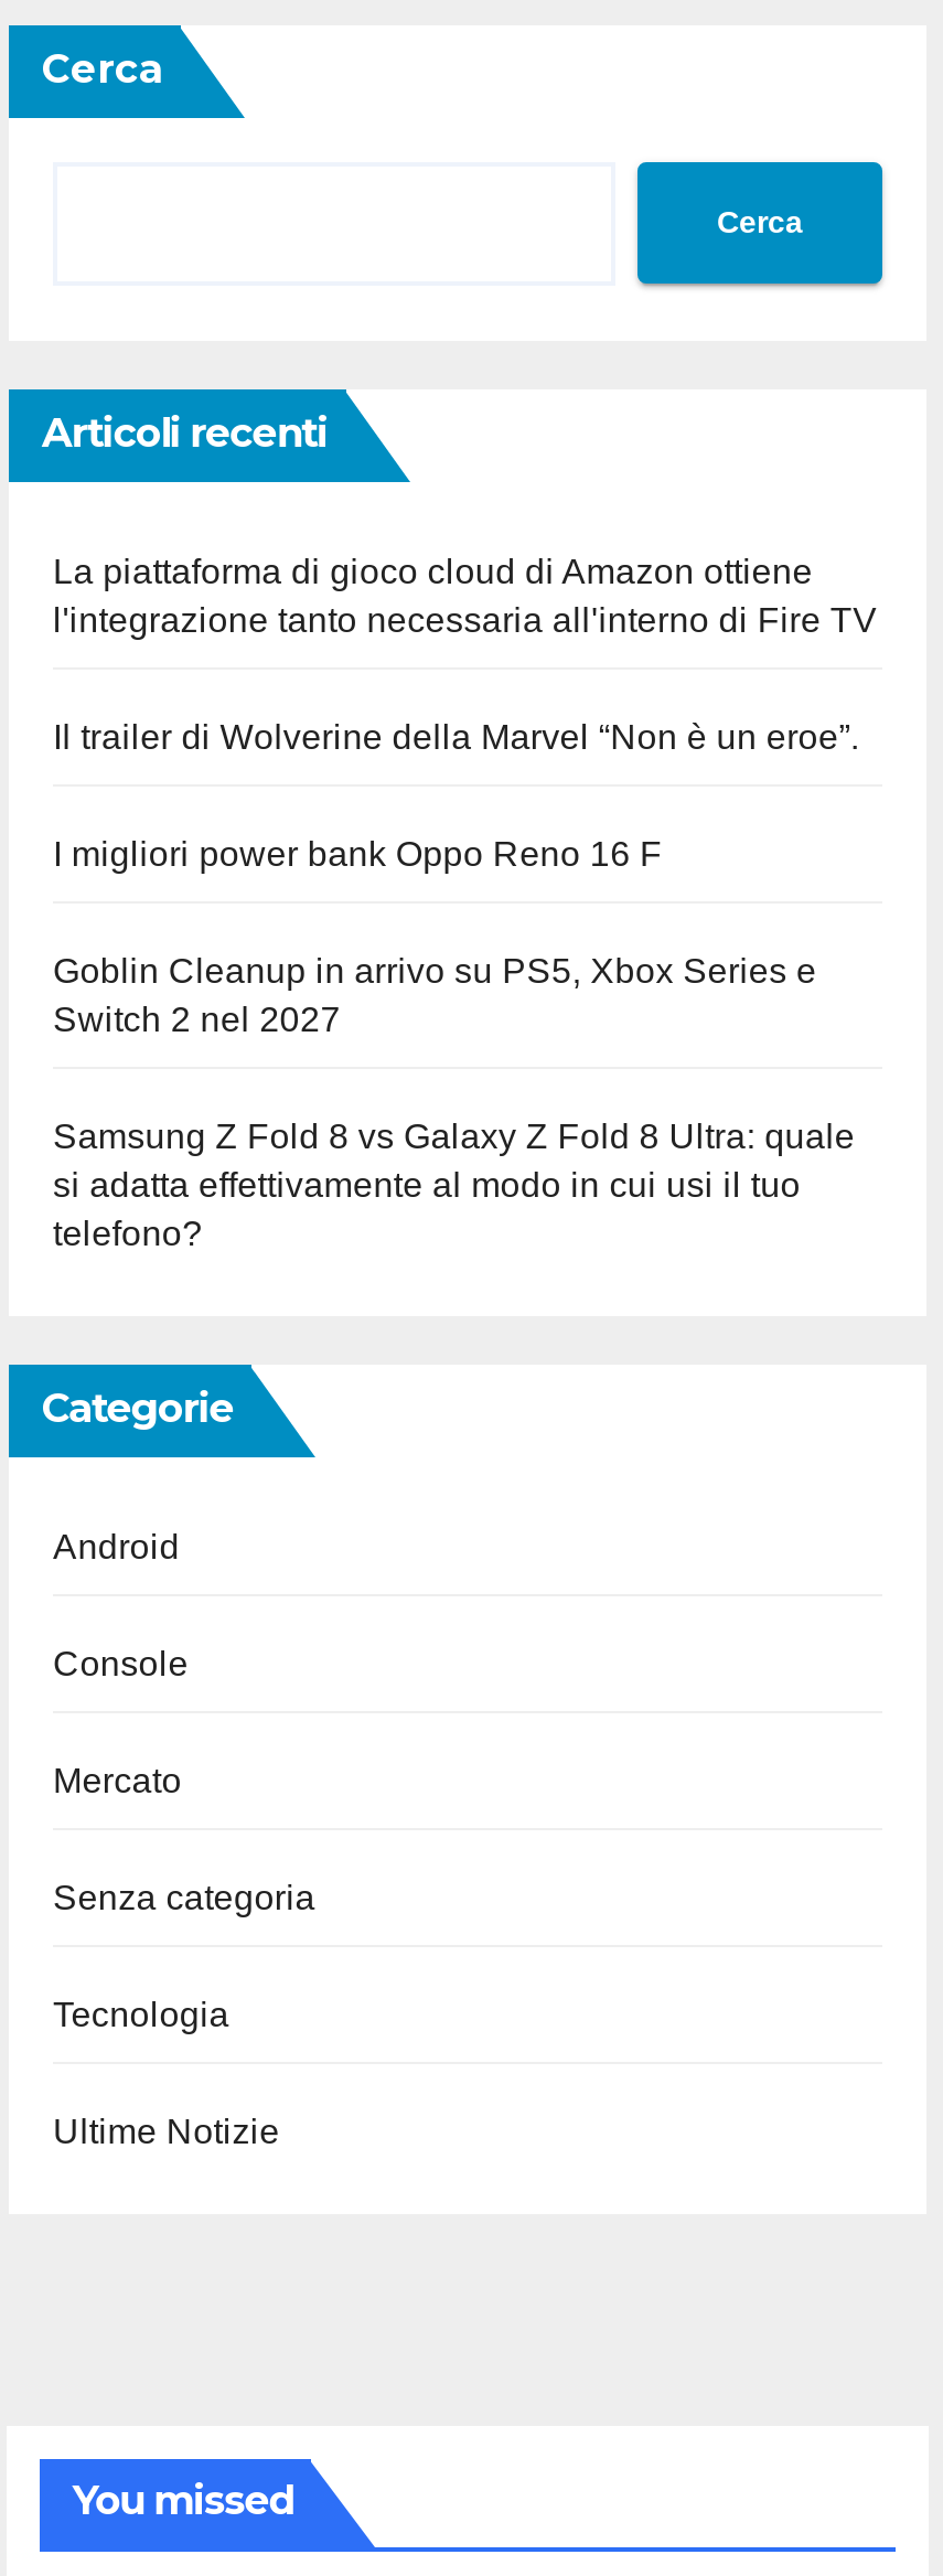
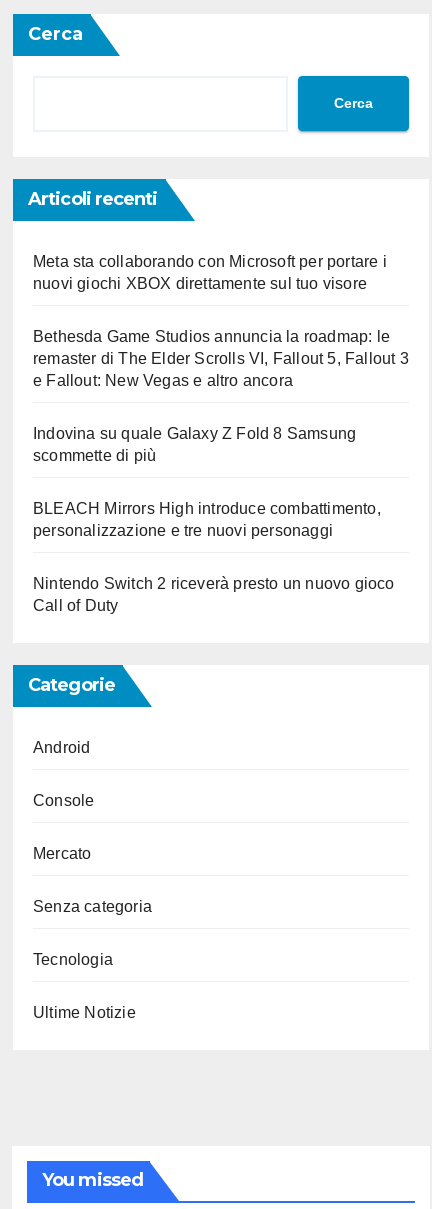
- La piattaforma di gioco cloud di Amazon ottiene
- l'integrazione tanto necessaria all'interno di Fire TV
+ Meta sta collaborando con Microsoft per portare i
+ nuovi giochi XBOX direttamente sul tuo visore

- Il trailer di Wolverine della Marvel “Non è un eroe”.
+ Bethesda Game Studios annuncia la roadmap: le
+ remaster di The Elder Scrolls VI, Fallout 5, Fallout 3
+ e Fallout: New Vegas e altro ancora

- I migliori power bank Oppo Reno 16 F
+ Indovina su quale Galaxy Z Fold 8 Samsung
+ scommette di più

- Goblin Cleanup in arrivo su PS5, Xbox Series e
- Switch 2 nel 2027
+ BLEACH Mirrors High introduce combattimento,
+ personalizzazione e tre nuovi personaggi

- Samsung Z Fold 8 vs Galaxy Z Fold 8 Ultra: quale
- si adatta effettivamente al modo in cui usi il tuo
- telefono?
+ Nintendo Switch 2 riceverà presto un nuovo gioco
+ Call of Duty
